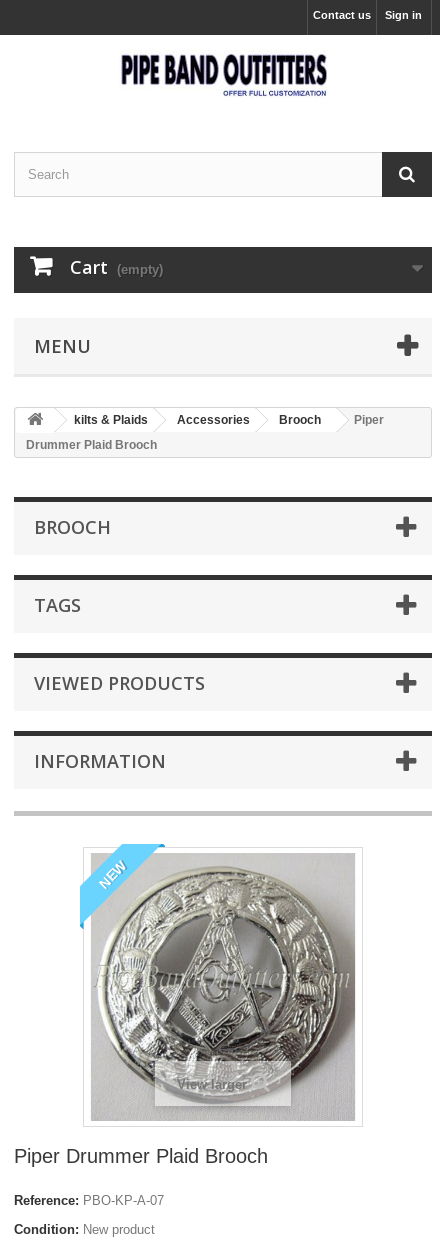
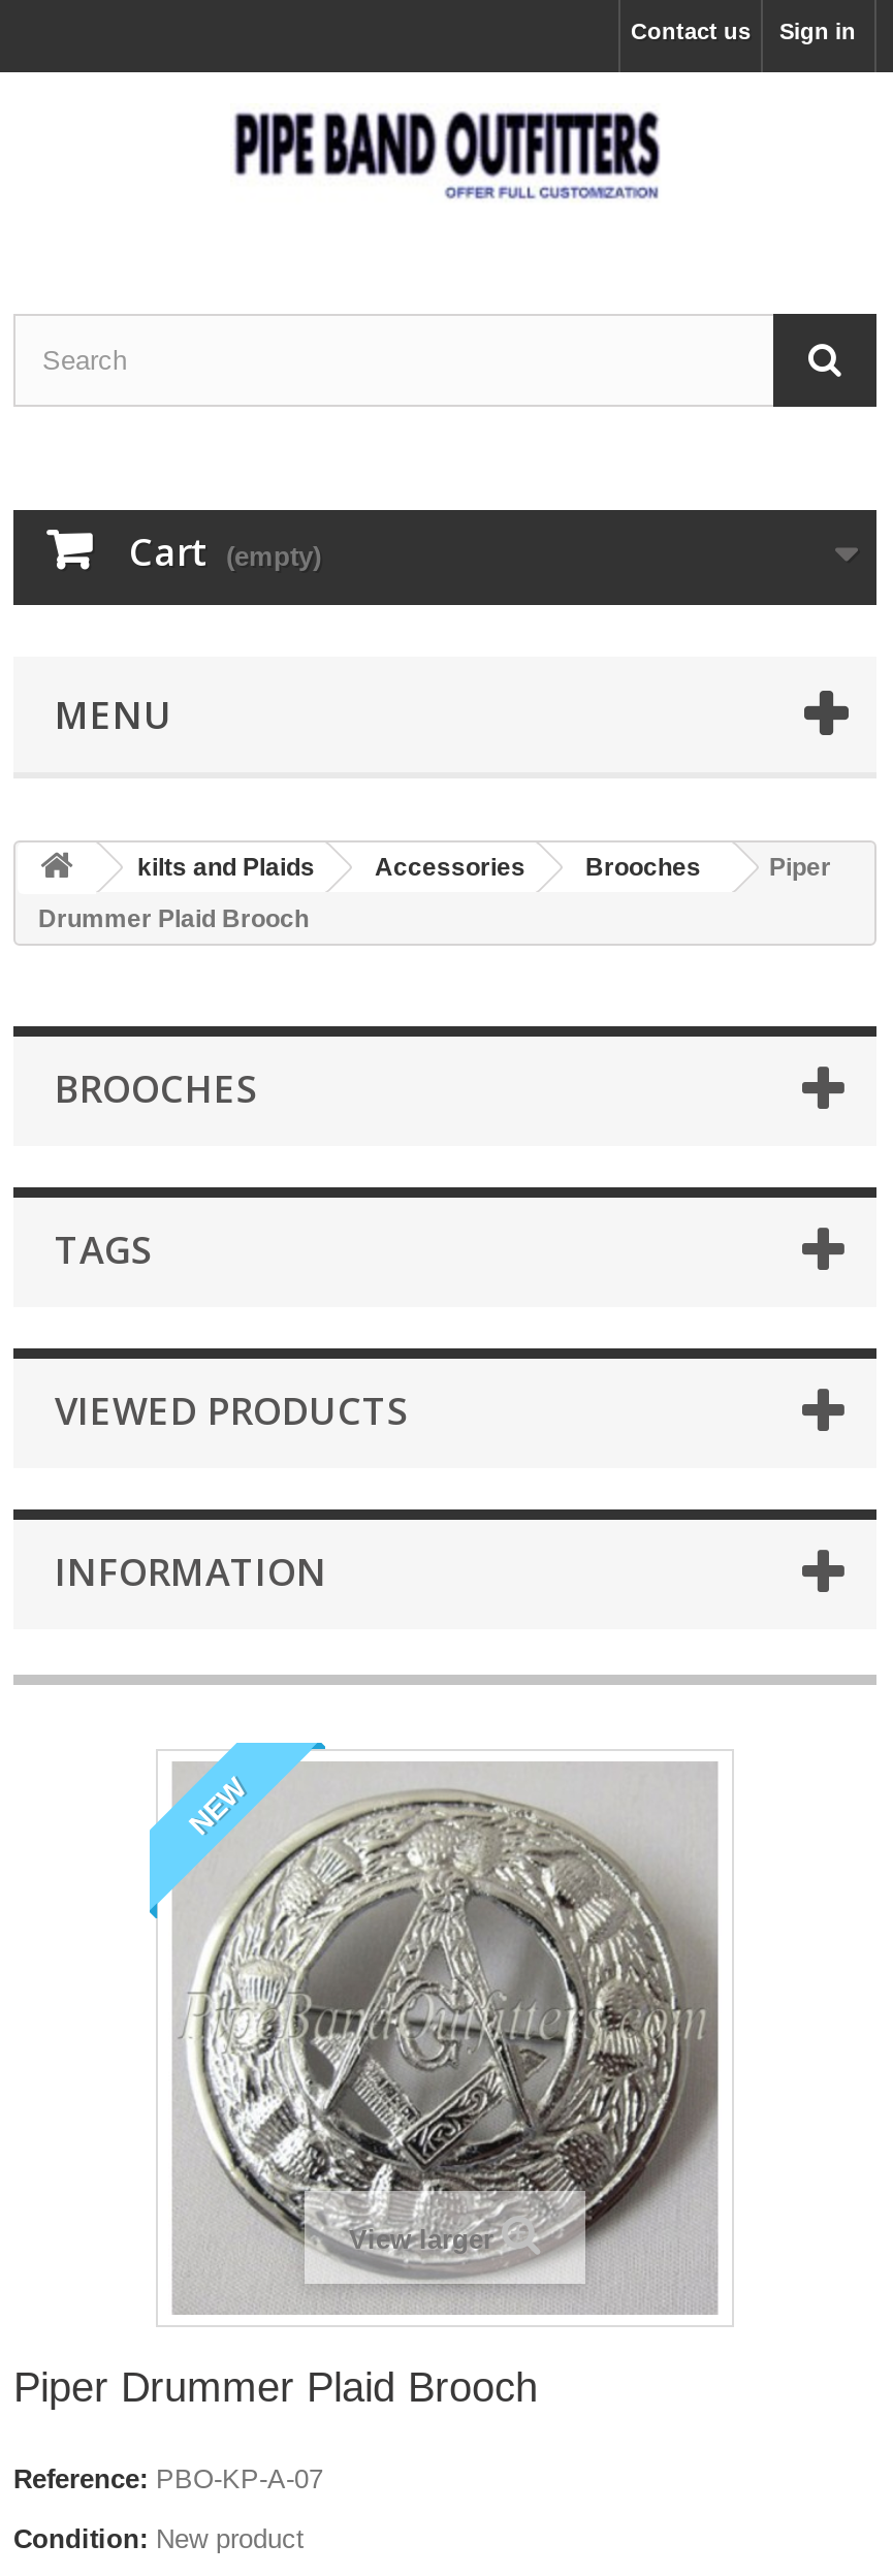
- kilts & Plaids
+ kilts and Plaids

- Brooch
+ Brooches

- BROOCH
+ BROOCHES
